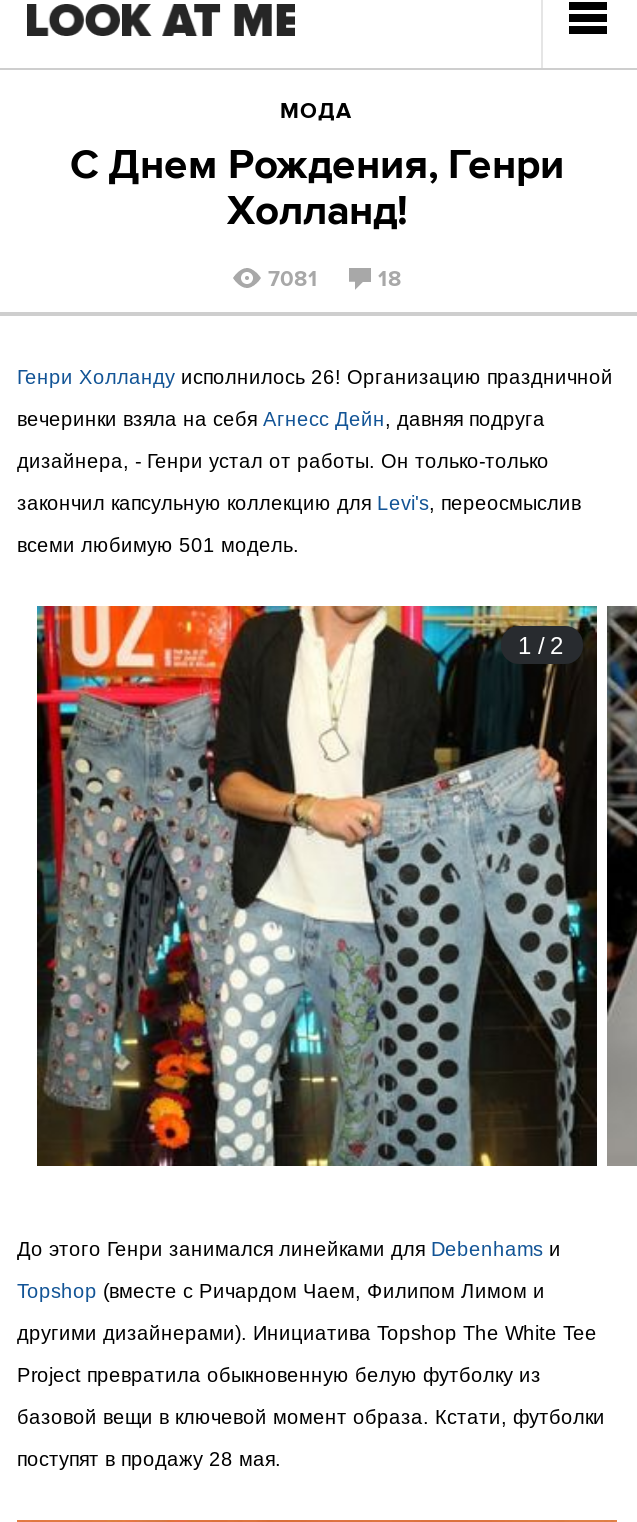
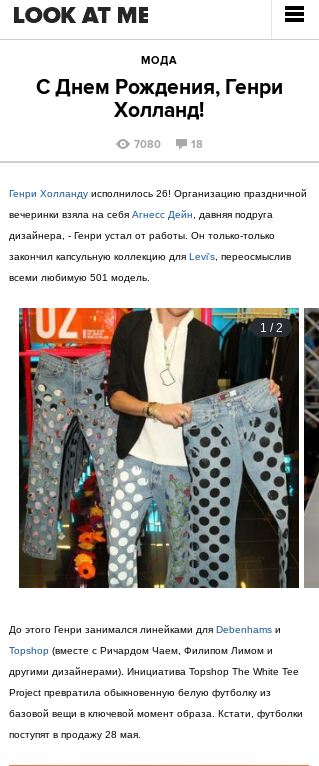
- 7081
+ 7080
